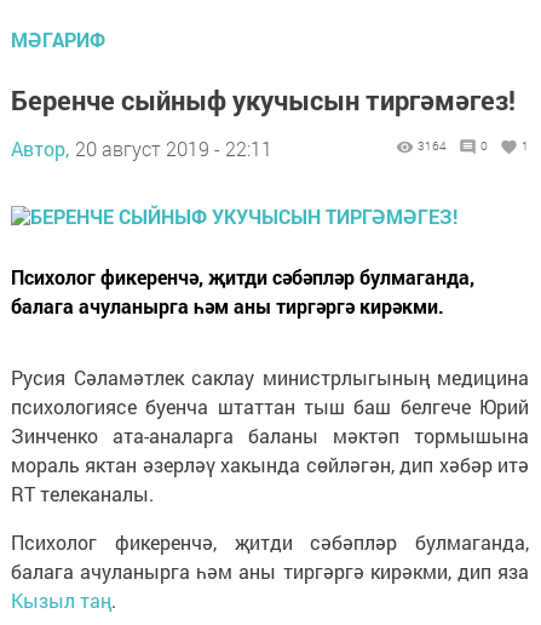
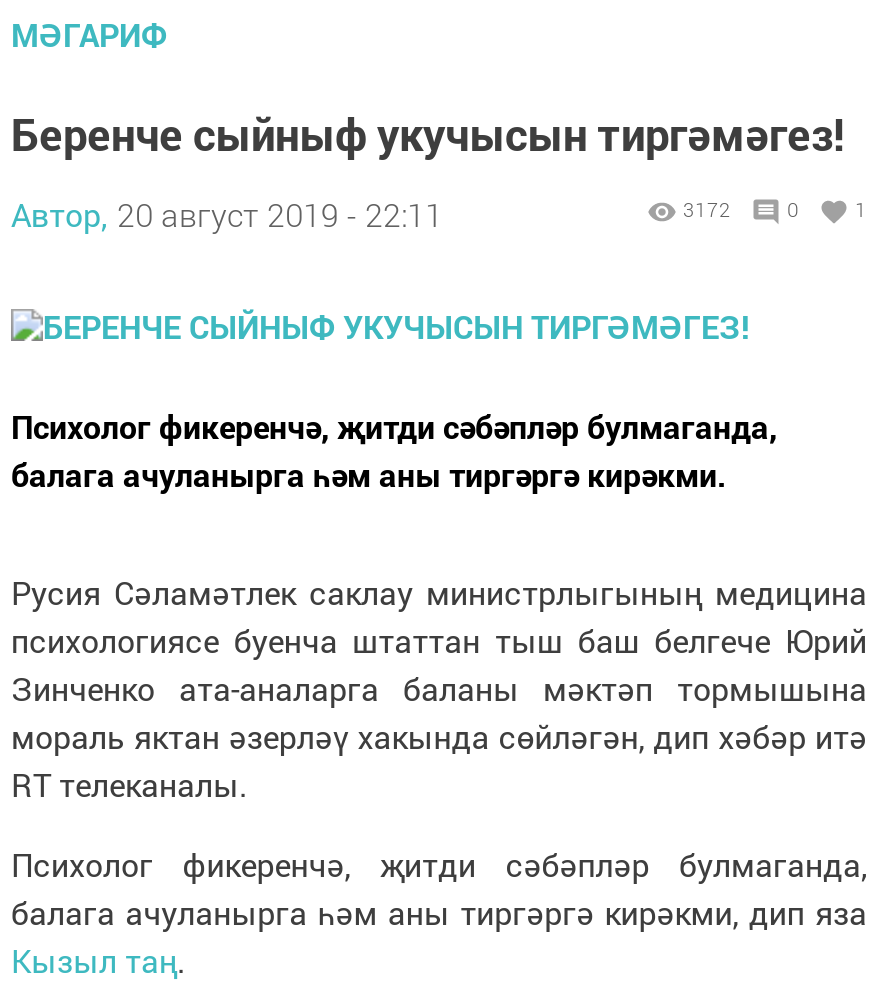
- 3164
+ 3172
